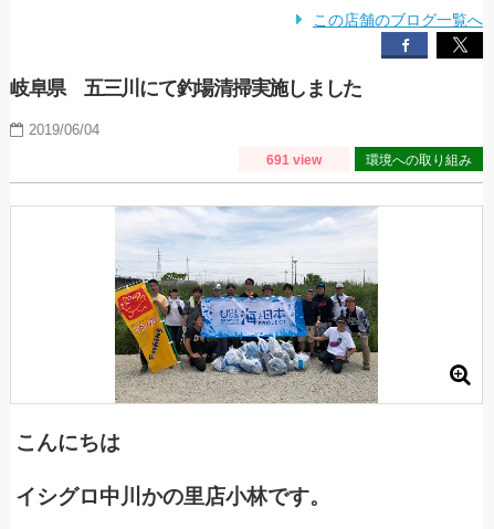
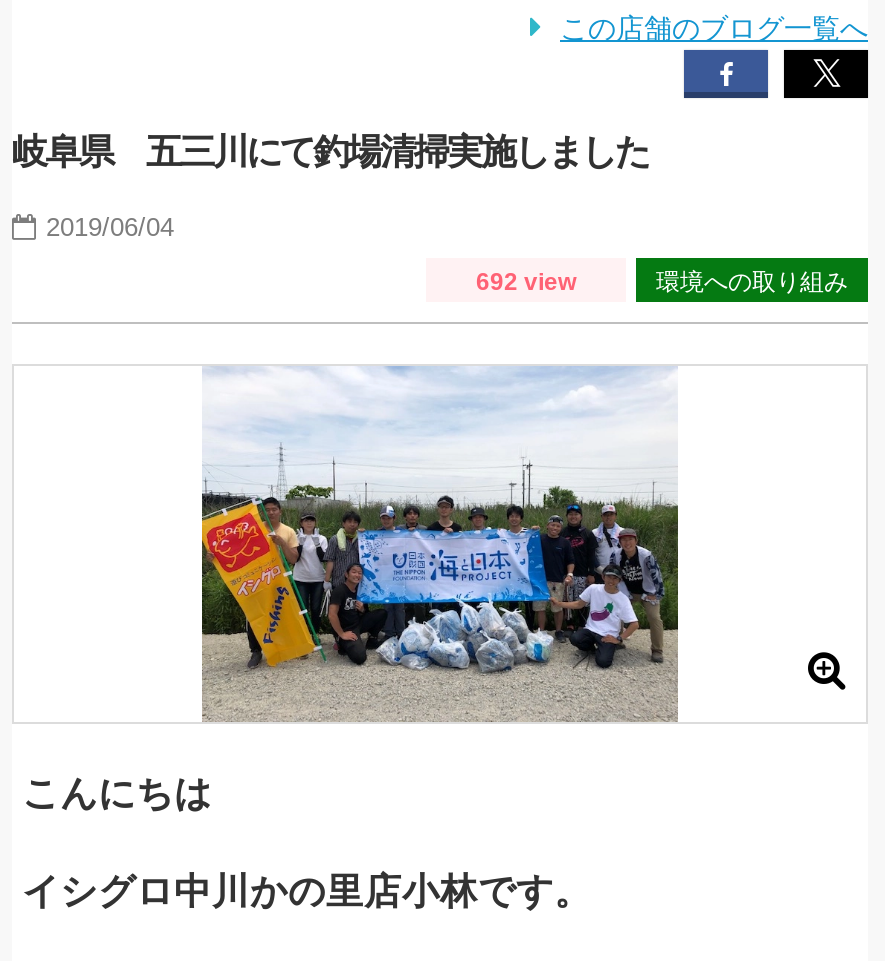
- 691 view
+ 692 view
